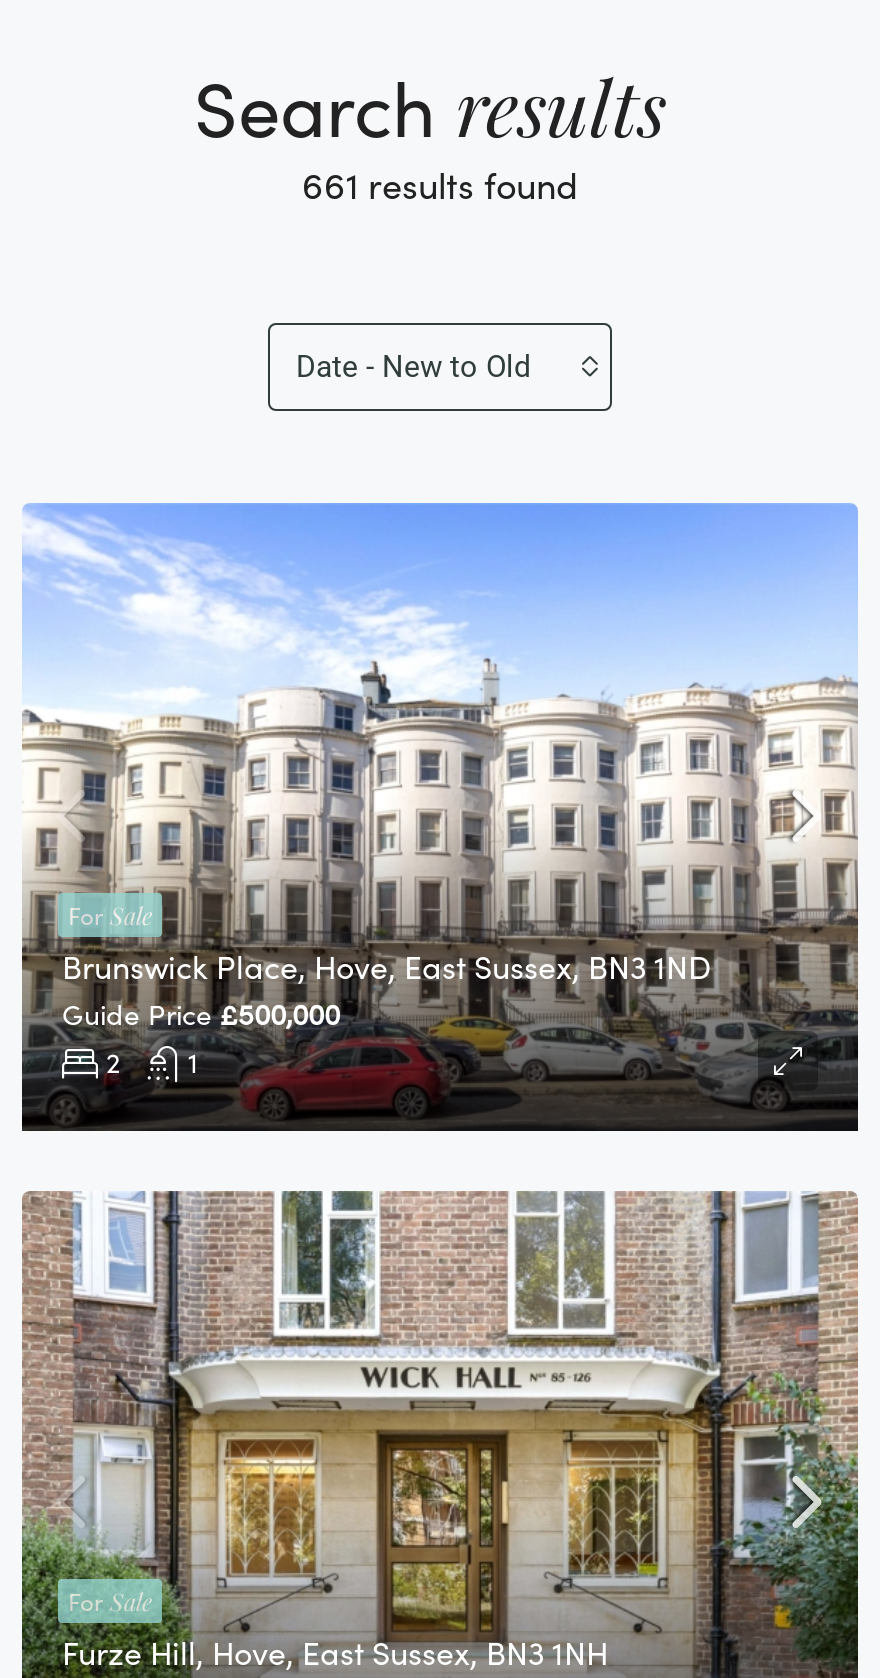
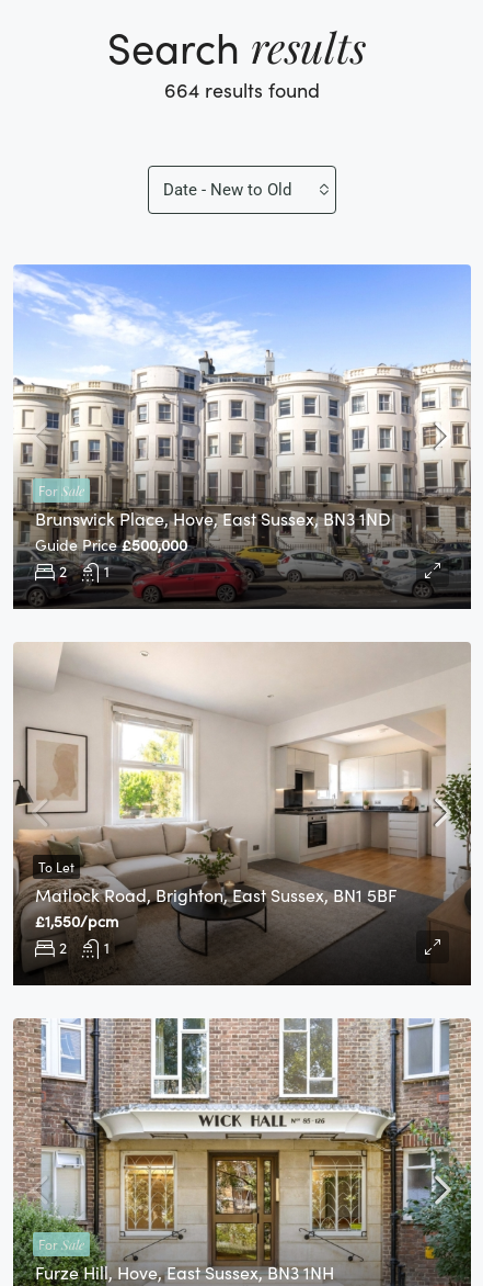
- 661 results found
+ 664 results found

+ [image]
+ Matlock Road, Brighton, East Sussex, BN1 5BF
+ 2
+ 1

+ £1,550/pcm

+ To Let
